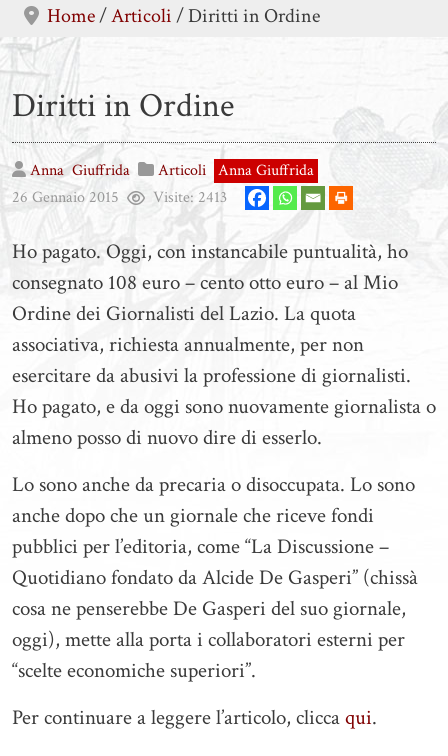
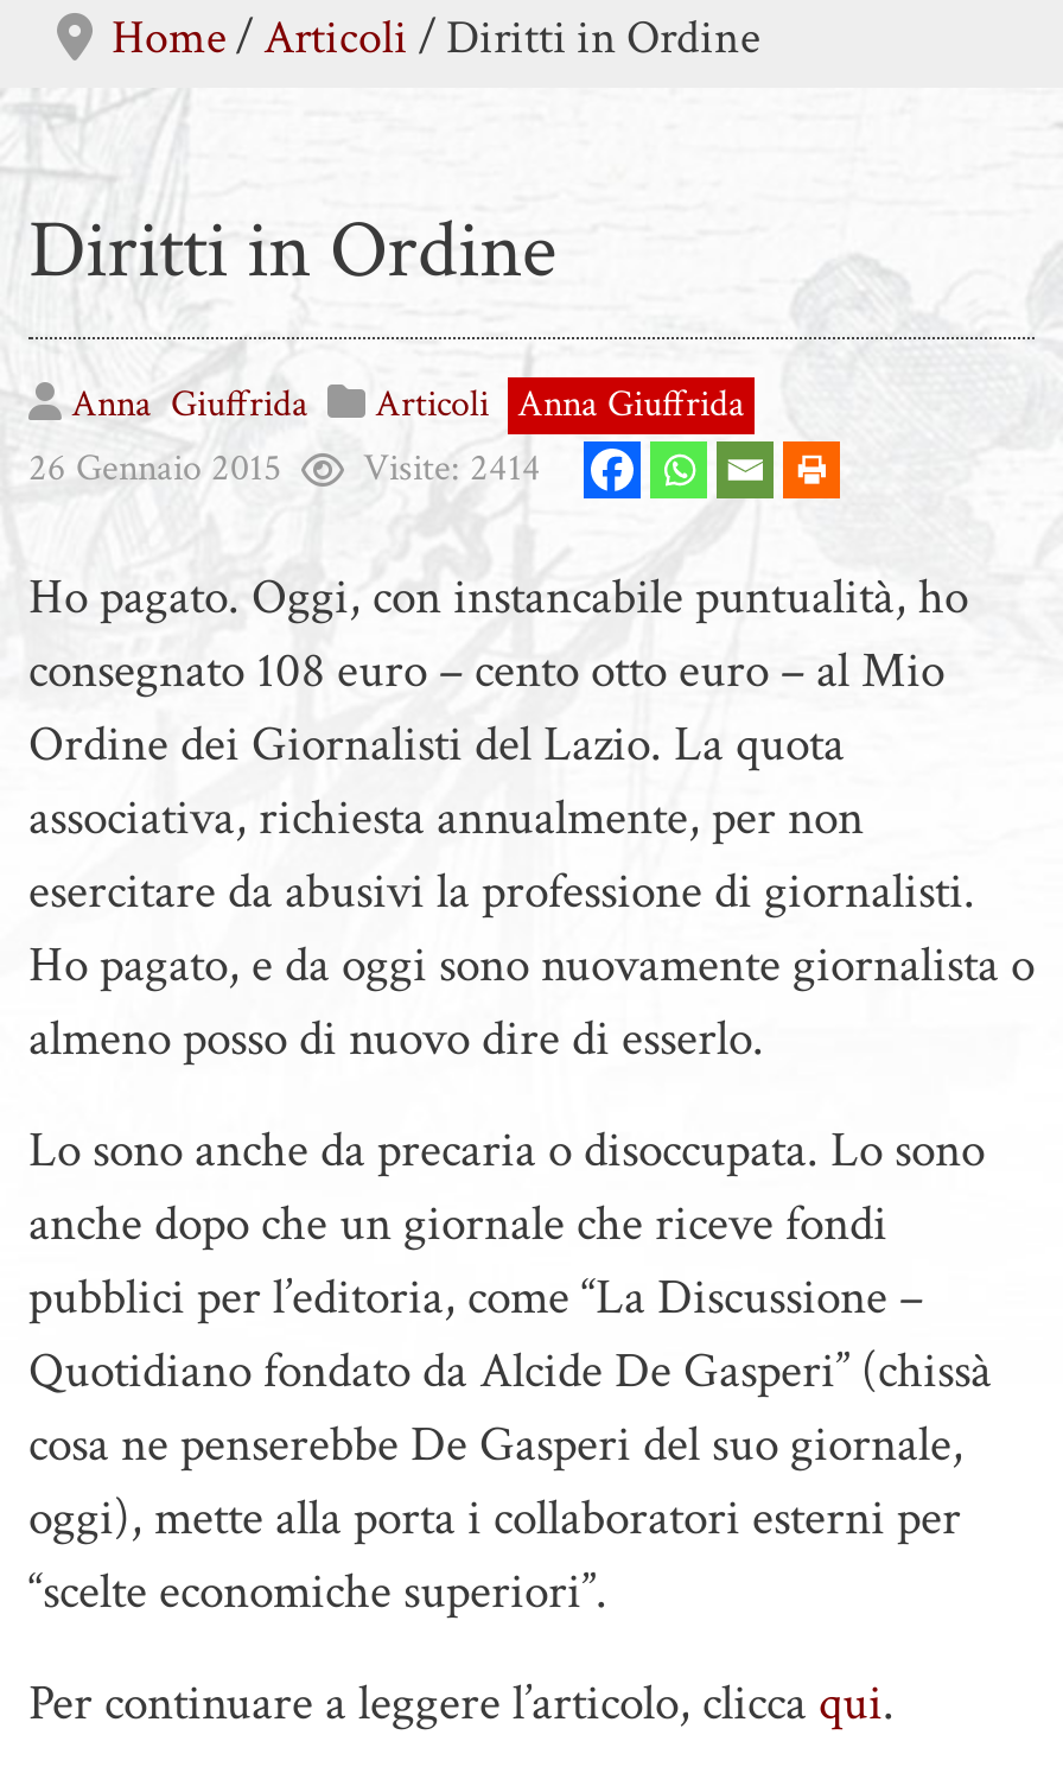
- 26 Gennaio 2015 Visite: 2413
+ 26 Gennaio 2015 Visite: 2414
